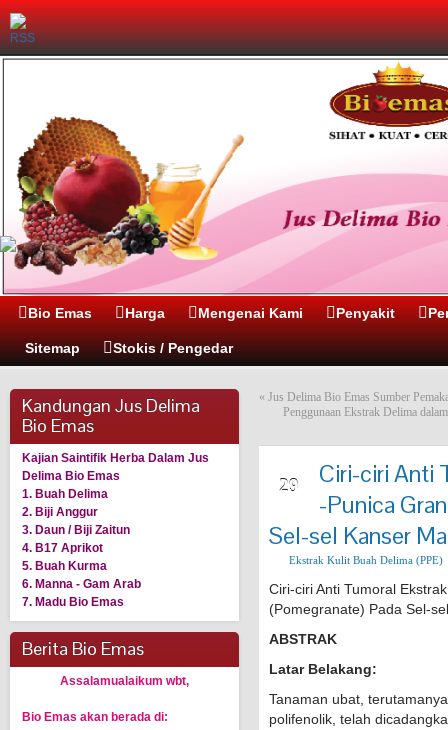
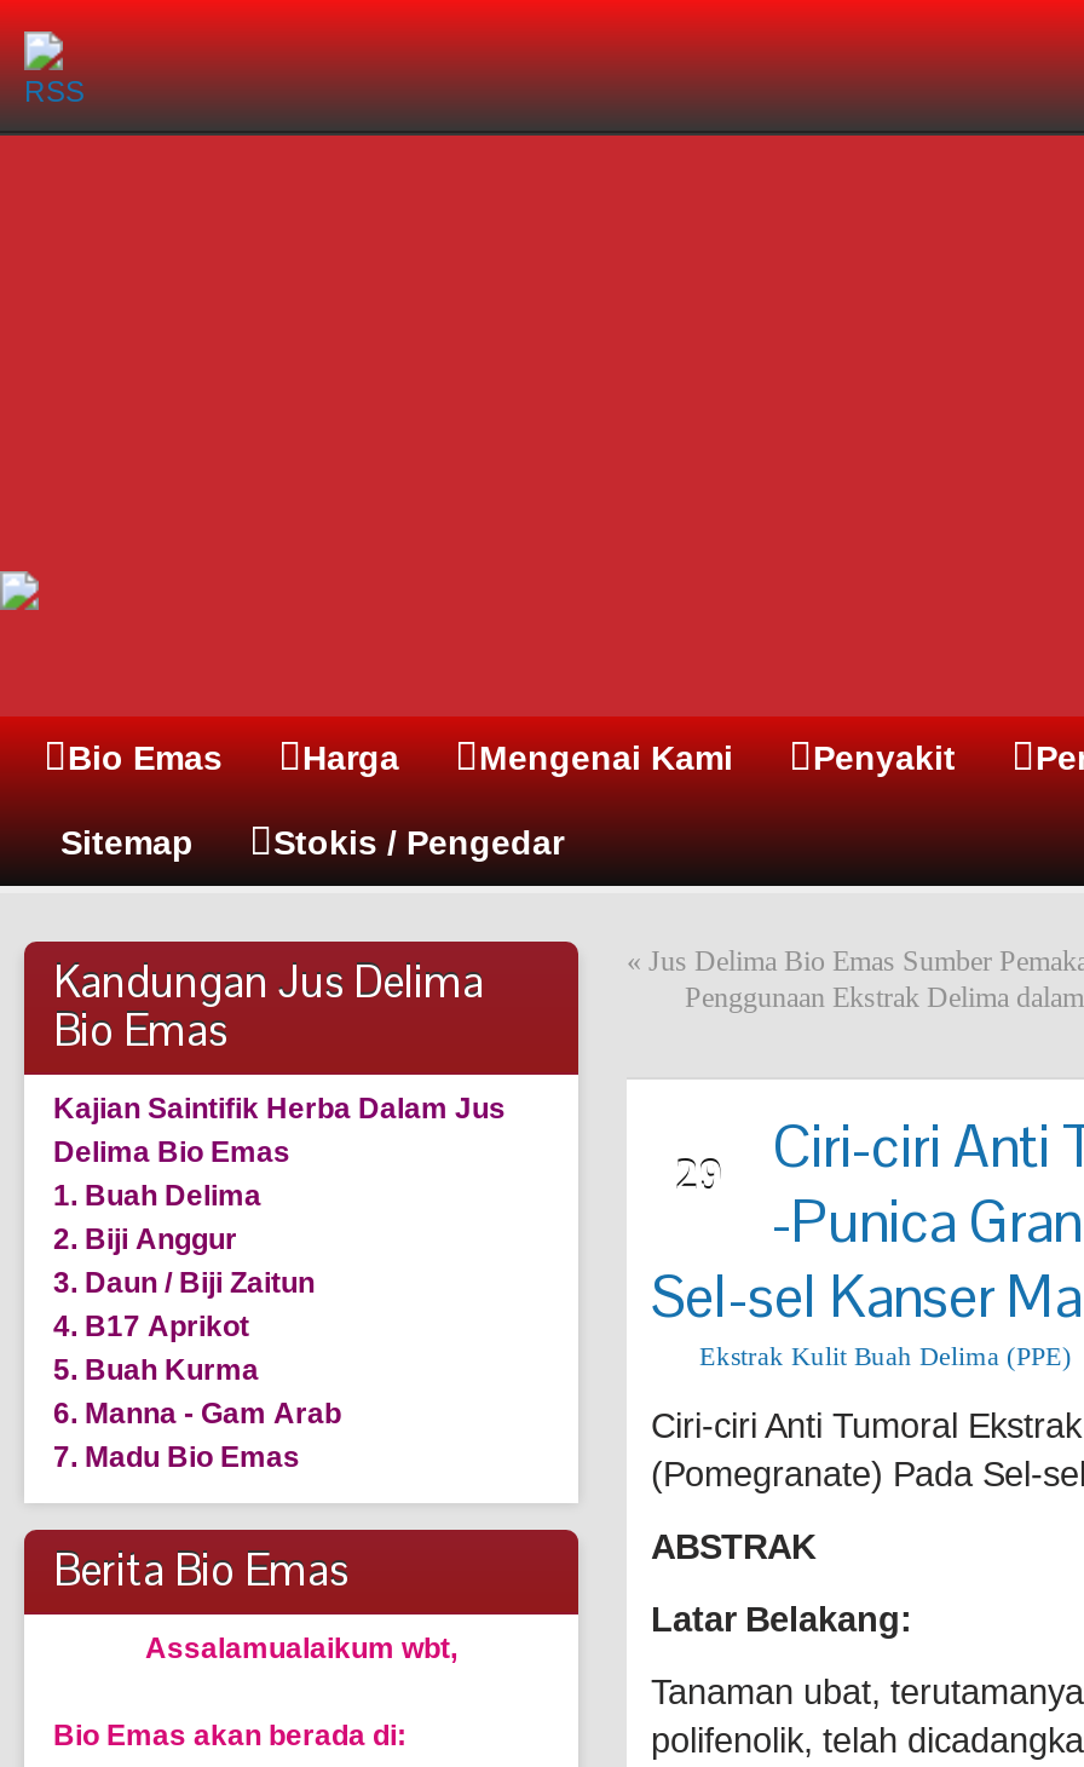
- [image]
